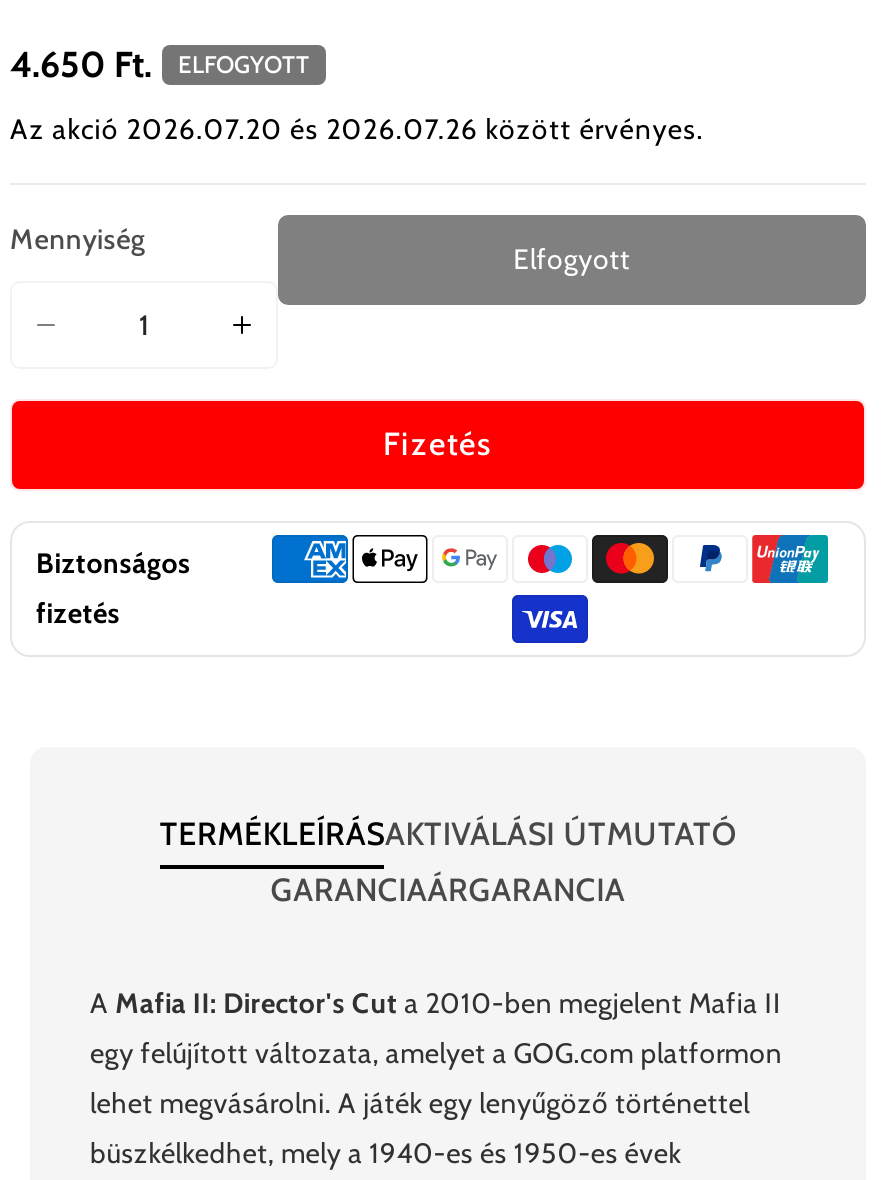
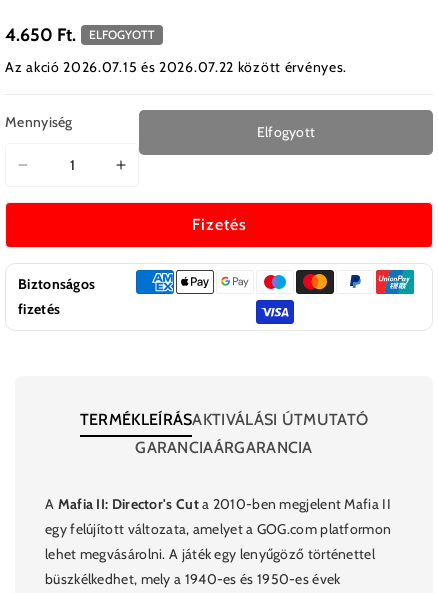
- Az akció 2026.07.20 és 2026.07.26 között érvényes.
+ Az akció 2026.07.15 és 2026.07.22 között érvényes.
